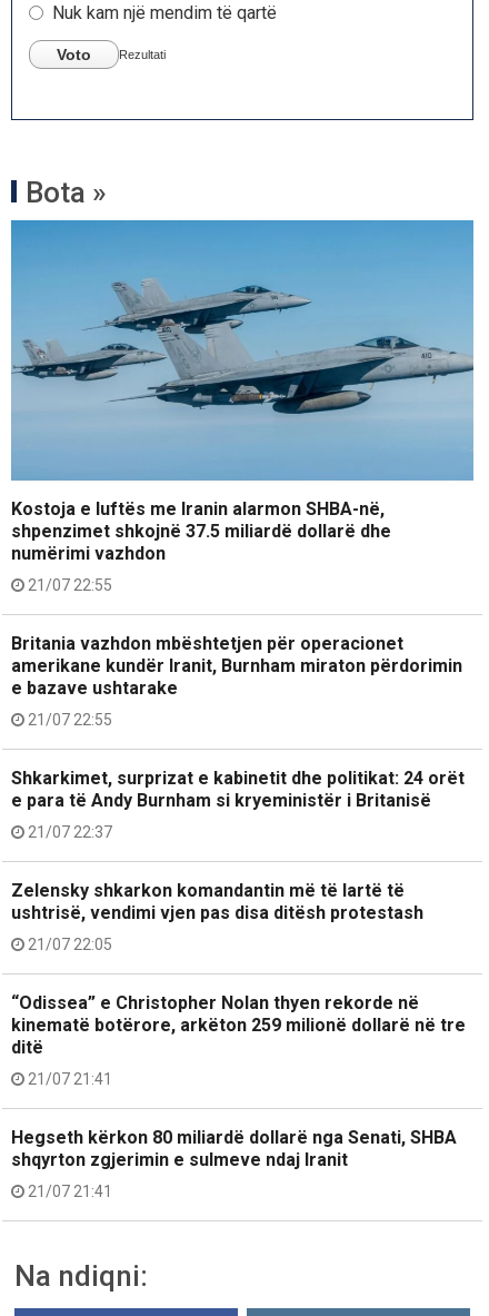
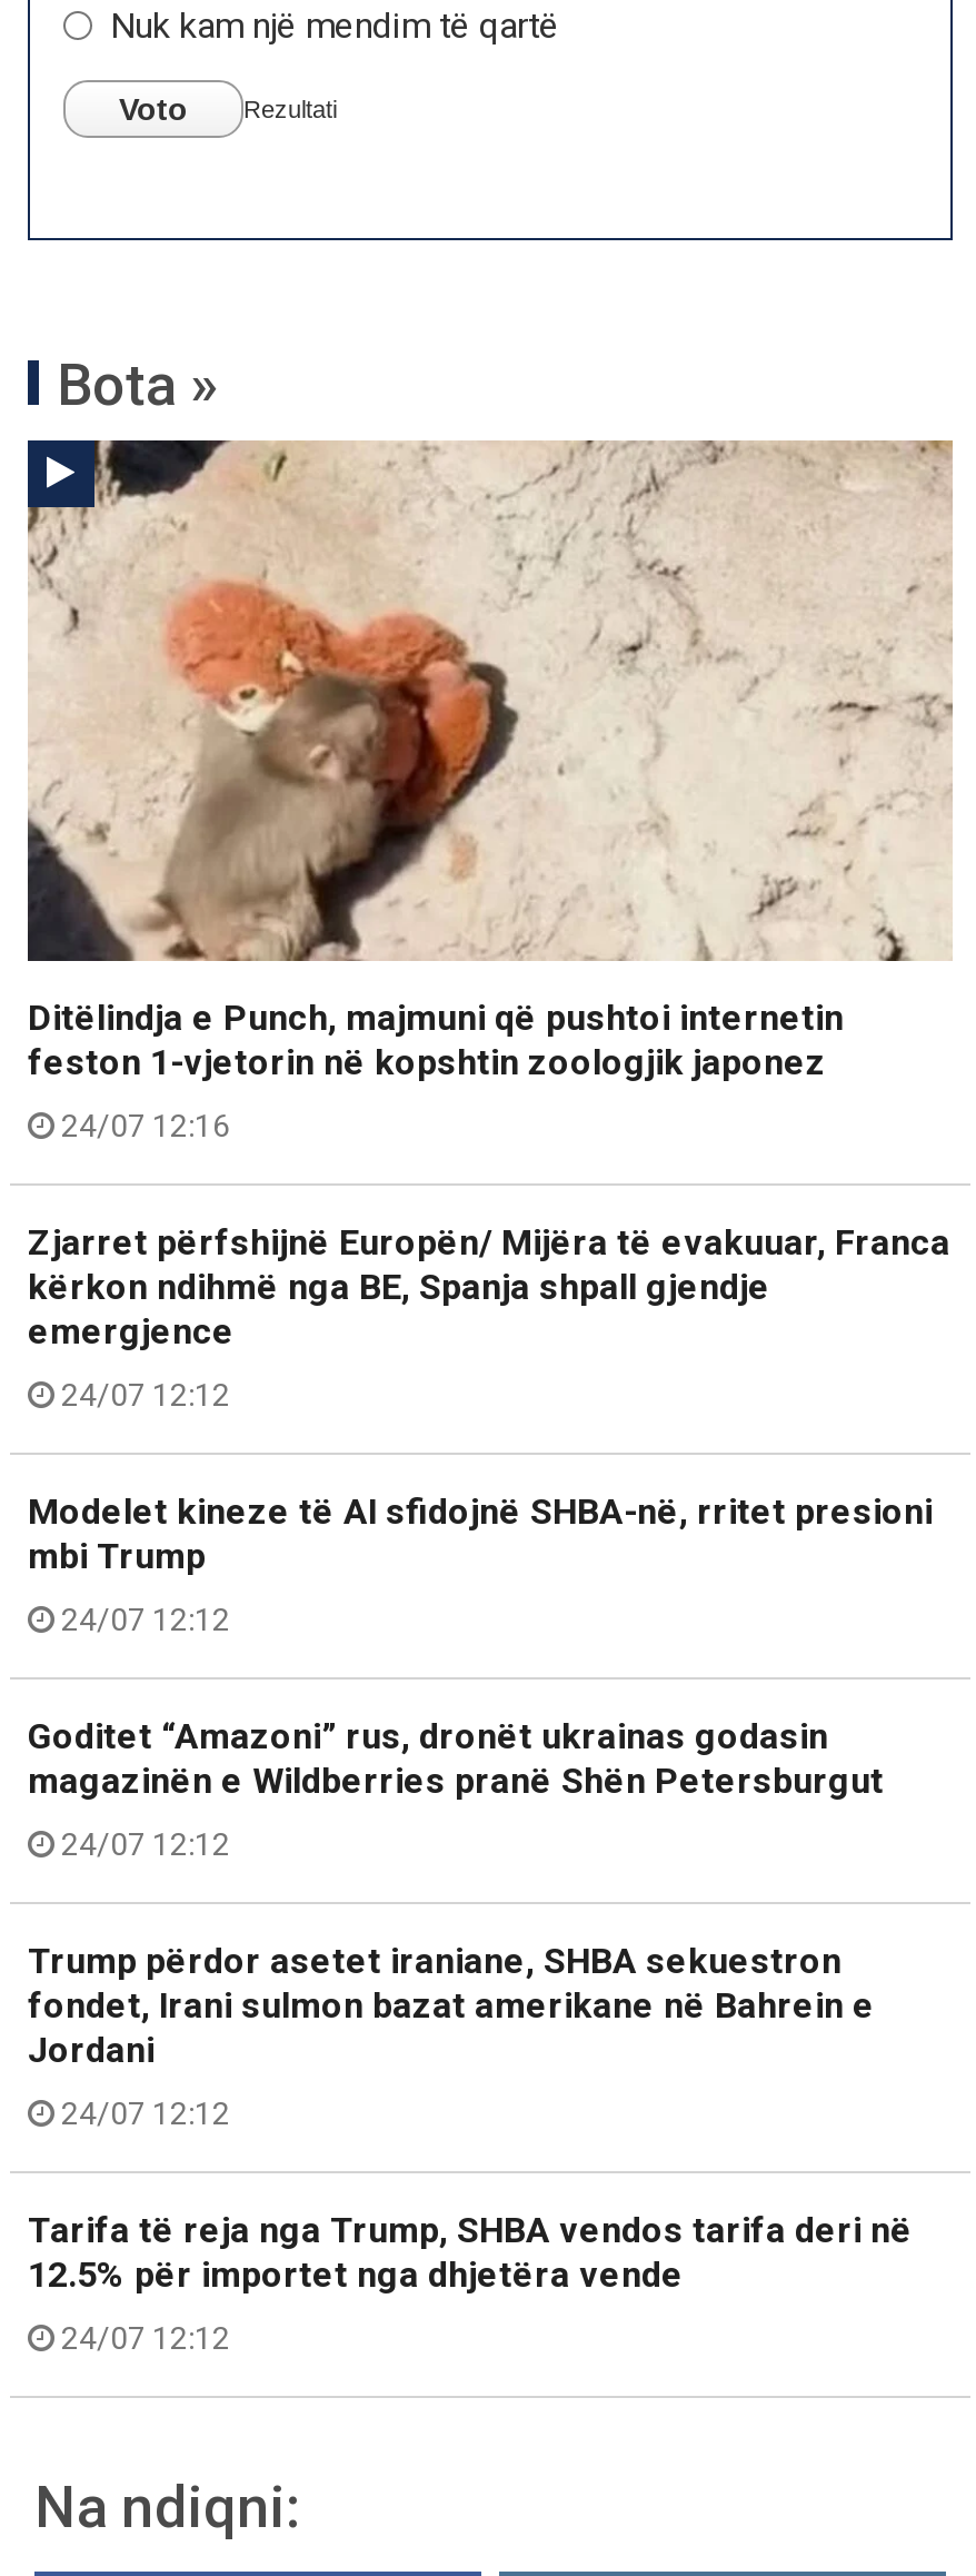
- [image]
- Kostoja e luftës me Iranin alarmon SHBA-në,
- shpenzimet shkojnë 37.5 miliardë dollarë dhe
- numërimi vazhdon
+ [image]
+ Ditëlindja e Punch, majmuni që pushtoi internetin
+ feston 1-vjetorin në kopshtin zoologjik japonez

- 21/07 22:55
+ 24/07 12:16

- Britania vazhdon mbështetjen për operacionet
- amerikane kundër Iranit, Burnham miraton përdorimin
- e bazave ushtarake
+ Zjarret përfshijnë Europën/ Mijëra të evakuuar, Franca
+ kërkon ndihmë nga BE, Spanja shpall gjendje
+ emergjence

- 21/07 22:55
+ 24/07 12:12

- Shkarkimet, surprizat e kabinetit dhe politikat: 24 orët
- e para të Andy Burnham si kryeministër i Britanisë
+ Modelet kineze të AI sfidojnë SHBA-në, rritet presioni
+ mbi Trump

- 21/07 22:37
+ 24/07 12:12

- Zelensky shkarkon komandantin më të lartë të
- ushtrisë, vendimi vjen pas disa ditësh protestash
+ Goditet “Amazoni” rus, dronët ukrainas godasin
+ magazinën e Wildberries pranë Shën Petersburgut

- 21/07 22:05
+ 24/07 12:12

- “Odissea” e Christopher Nolan thyen rekorde në
- kinematë botërore, arkëton 259 milionë dollarë në tre
- ditë
+ Trump përdor asetet iraniane, SHBA sekuestron
+ fondet, Irani sulmon bazat amerikane në Bahrein e
+ Jordani

- 21/07 21:41
+ 24/07 12:12

- Hegseth kërkon 80 miliardë dollarë nga Senati, SHBA
- shqyrton zgjerimin e sulmeve ndaj Iranit
+ Tarifa të reja nga Trump, SHBA vendos tarifa deri në
+ 12.5% për importet nga dhjetëra vende

- 21/07 21:41
+ 24/07 12:12
